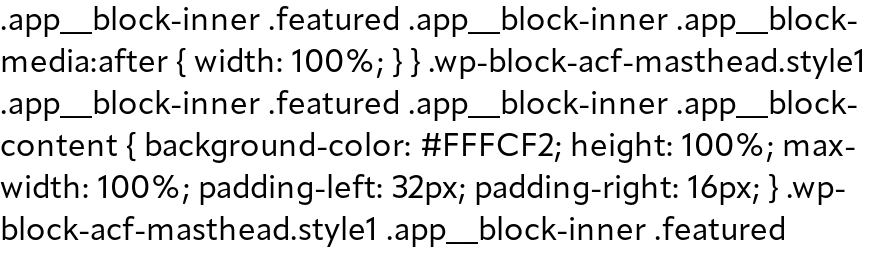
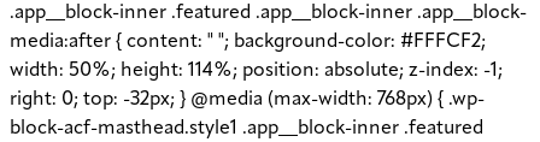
- media:after { width: 100%; } } .wp-block-acf-masthead.style1
- .app__block-inner .featured .app__block-inner .app__block-
- content { background-color: #FFFCF2; height: 100%; max-
- width: 100%; padding-left: 32px; padding-right: 16px; } .wp-
+ media:after { content: " "; background-color: #FFFCF2;
+ width: 50%; height: 114%; position: absolute; z-index: -1;
+ right: 0; top: -32px; } @media (max-width: 768px) { .wp-
